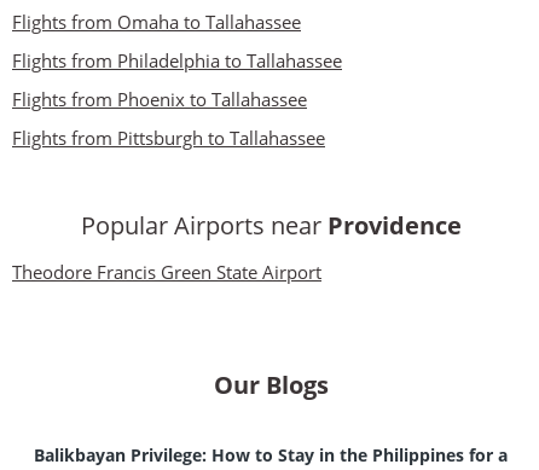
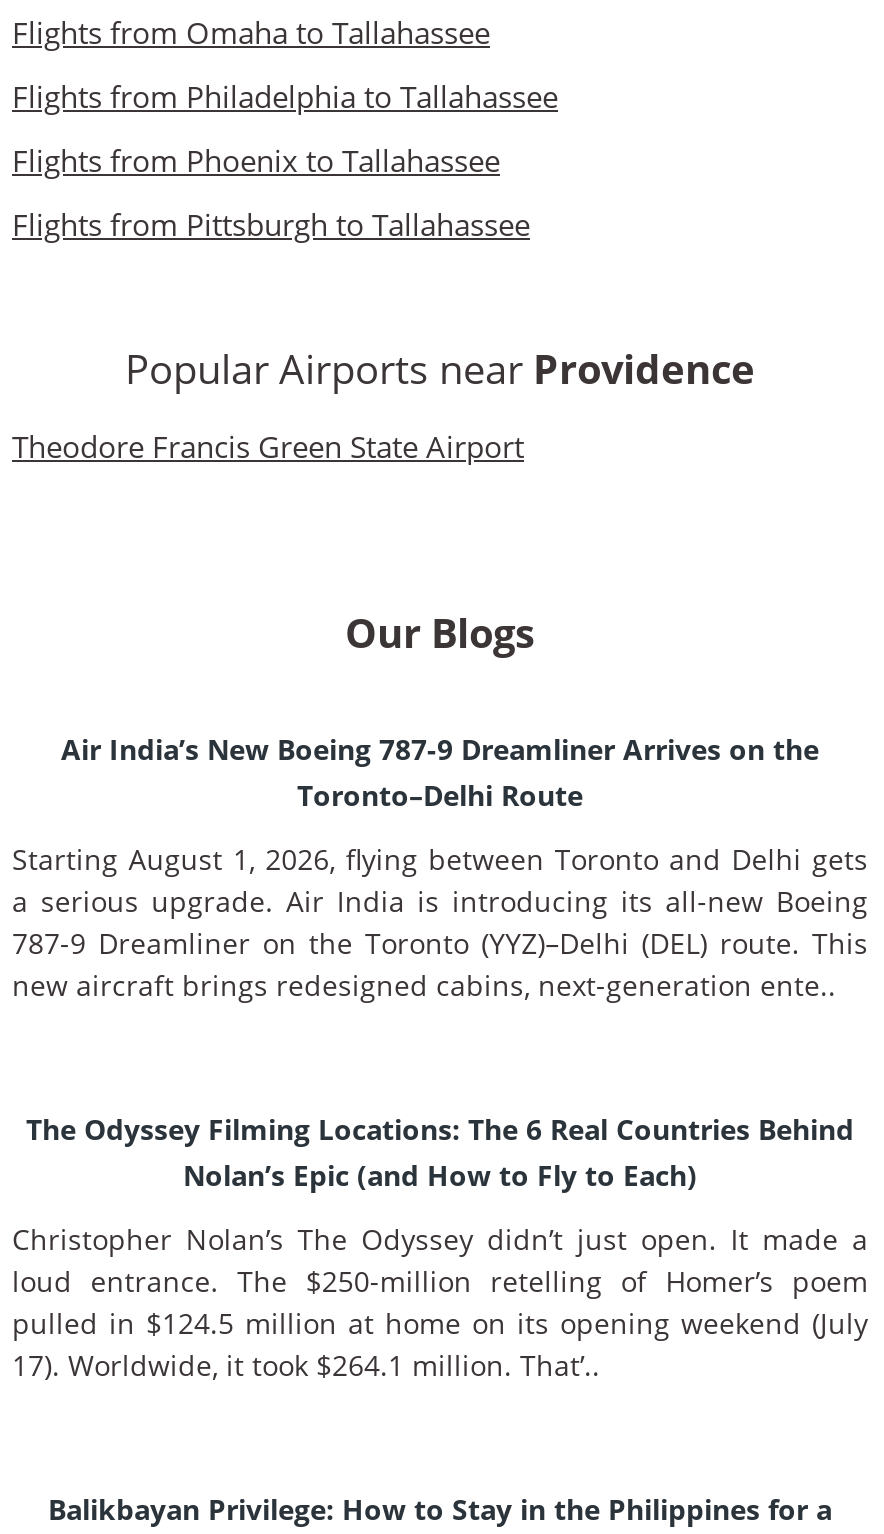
+ Air India’s New Boeing 787-9 Dreamliner Arrives on the
+ Toronto–Delhi Route
+ Starting August 1, 2026, flying between Toronto and Delhi gets
+ a serious upgrade. Air India is introducing its all-new Boeing
+ 787-9 Dreamliner on the Toronto (YYZ)–Delhi (DEL) route. This
+ new aircraft brings redesigned cabins, next-generation ente..

+ The Odyssey Filming Locations: The 6 Real Countries Behind
+ Nolan’s Epic (and How to Fly to Each)
+ Christopher Nolan’s The Odyssey didn’t just open. It made a
+ loud entrance. The $250-million retelling of Homer’s poem
+ pulled in $124.5 million at home on its opening weekend (July
+ 17). Worldwide, it took $264.1 million. That’..
